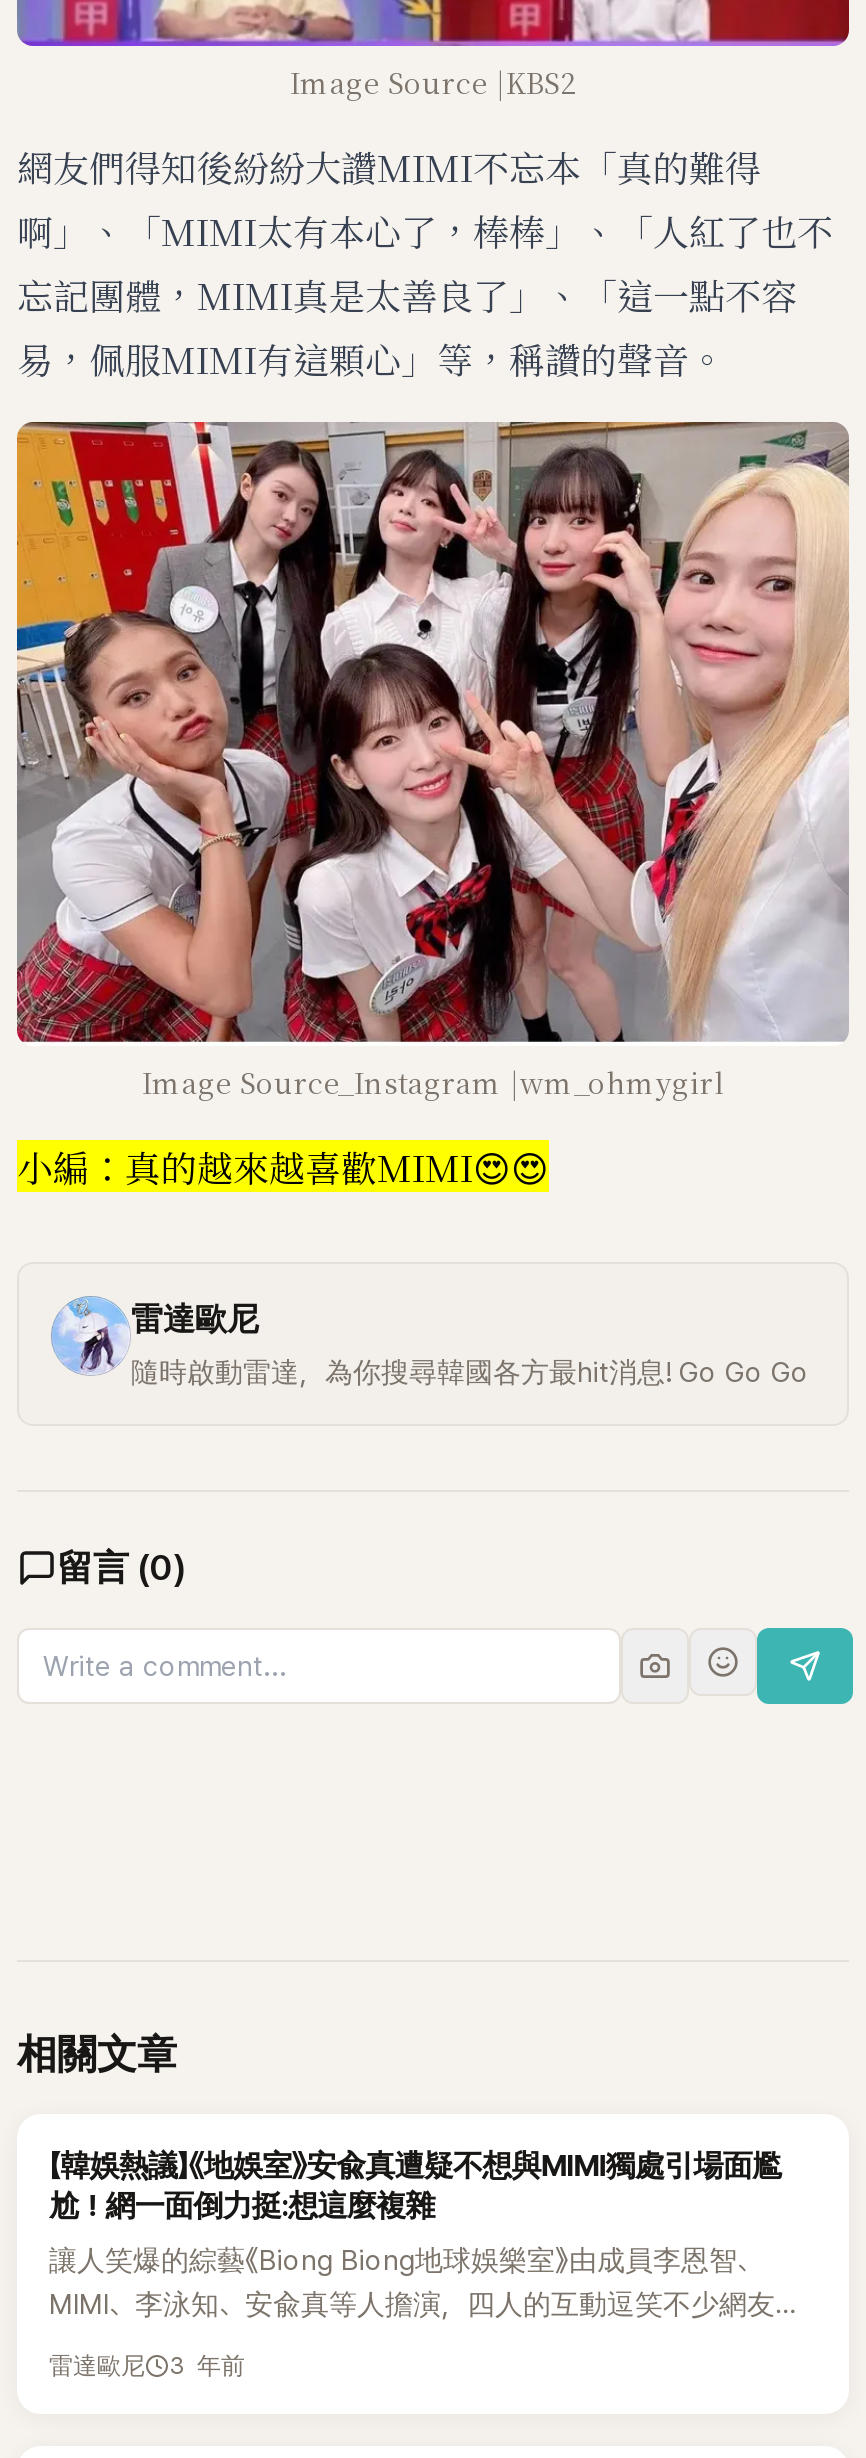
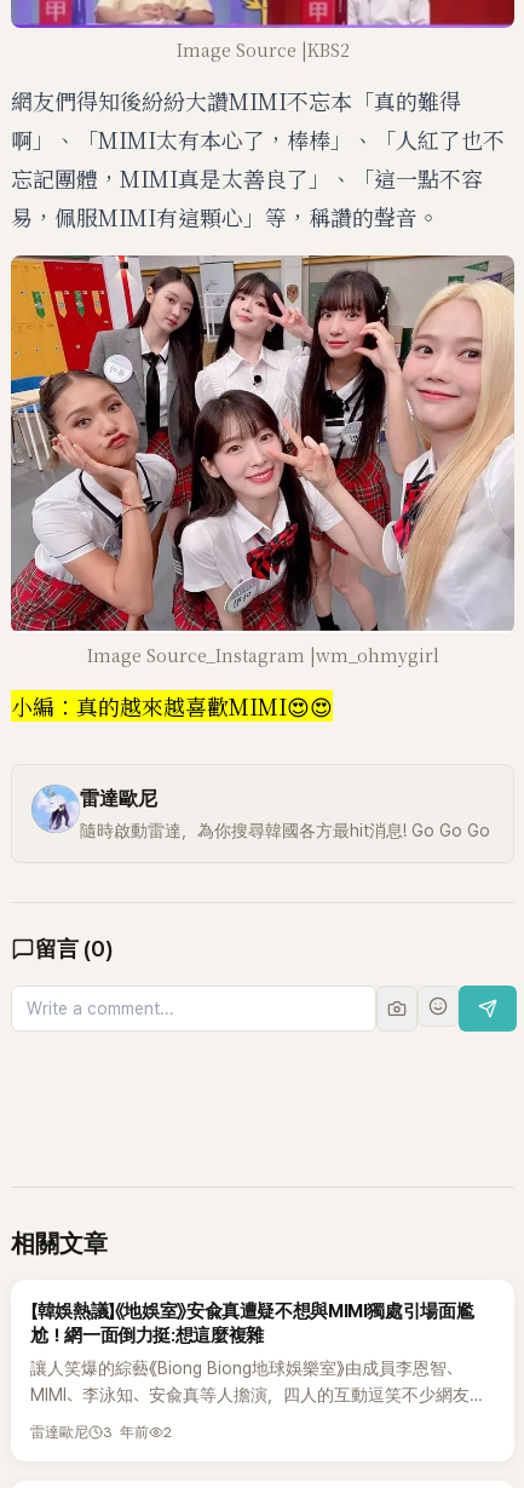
+ 2
